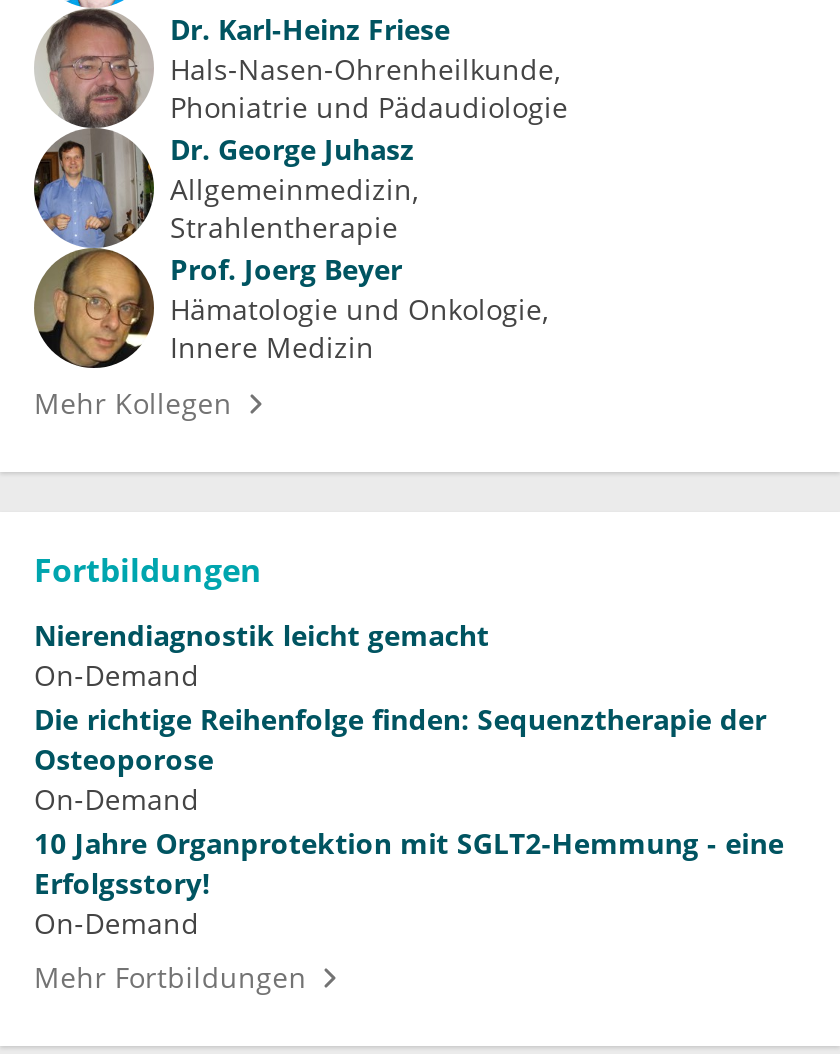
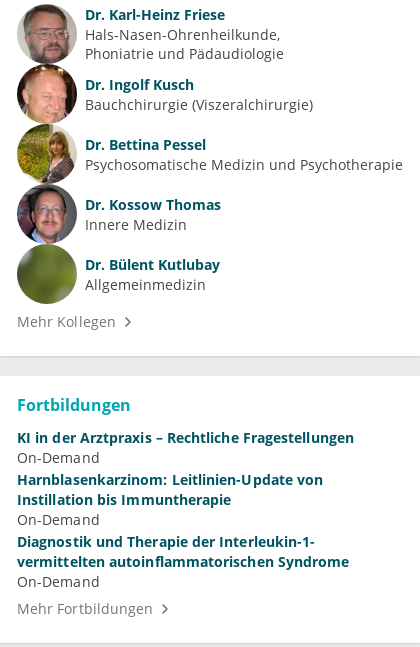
- [image]
- Dr. George Juhasz
- Strahlentherapie
- Prof. Joerg Beyer
- Hämatologie und Onkologie
+ [image]
+ Dr. Ingolf Kusch
+ Bauchchirurgie (Viszeralchirurgie)
+ Dr. Bettina Pessel
+ Psychosomatische Medizin und Psychotherapie
+ Dr. Kossow Thomas

moved down: Allgemeinmedizin

+ Dr. Bülent Kutlubay

- Nierendiagnostik leicht gemacht
+ KI in der Arztpraxis – Rechtliche Fragestellungen

- Die richtige Reihenfolge finden: Sequenztherapie der
- Osteoporose
+ Harnblasenkarzinom: Leitlinien-Update von
+ Instillation bis Immuntherapie

- 10 Jahre Organprotektion mit SGLT2-Hemmung - eine
- Erfolgsstory!
+ Diagnostik und Therapie der Interleukin-1-
+ vermittelten autoinflammatorischen Syndrome
